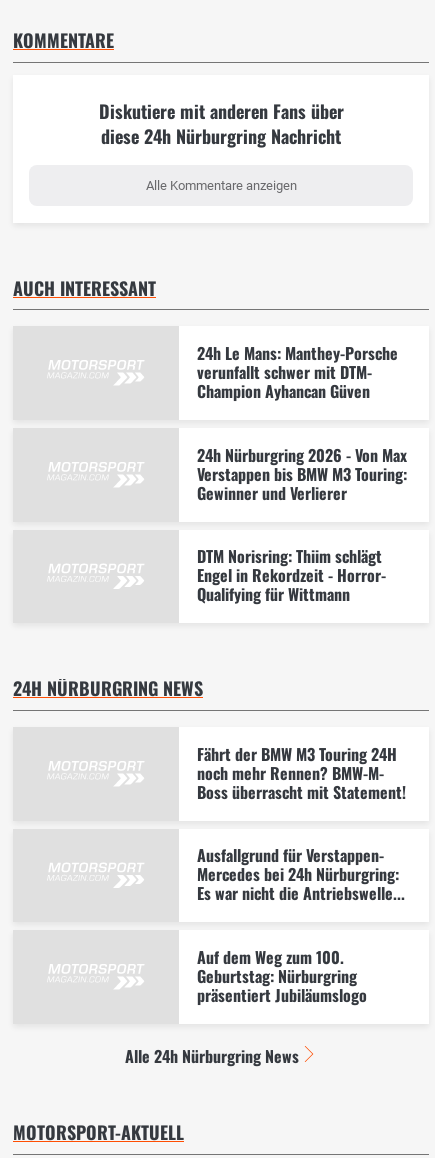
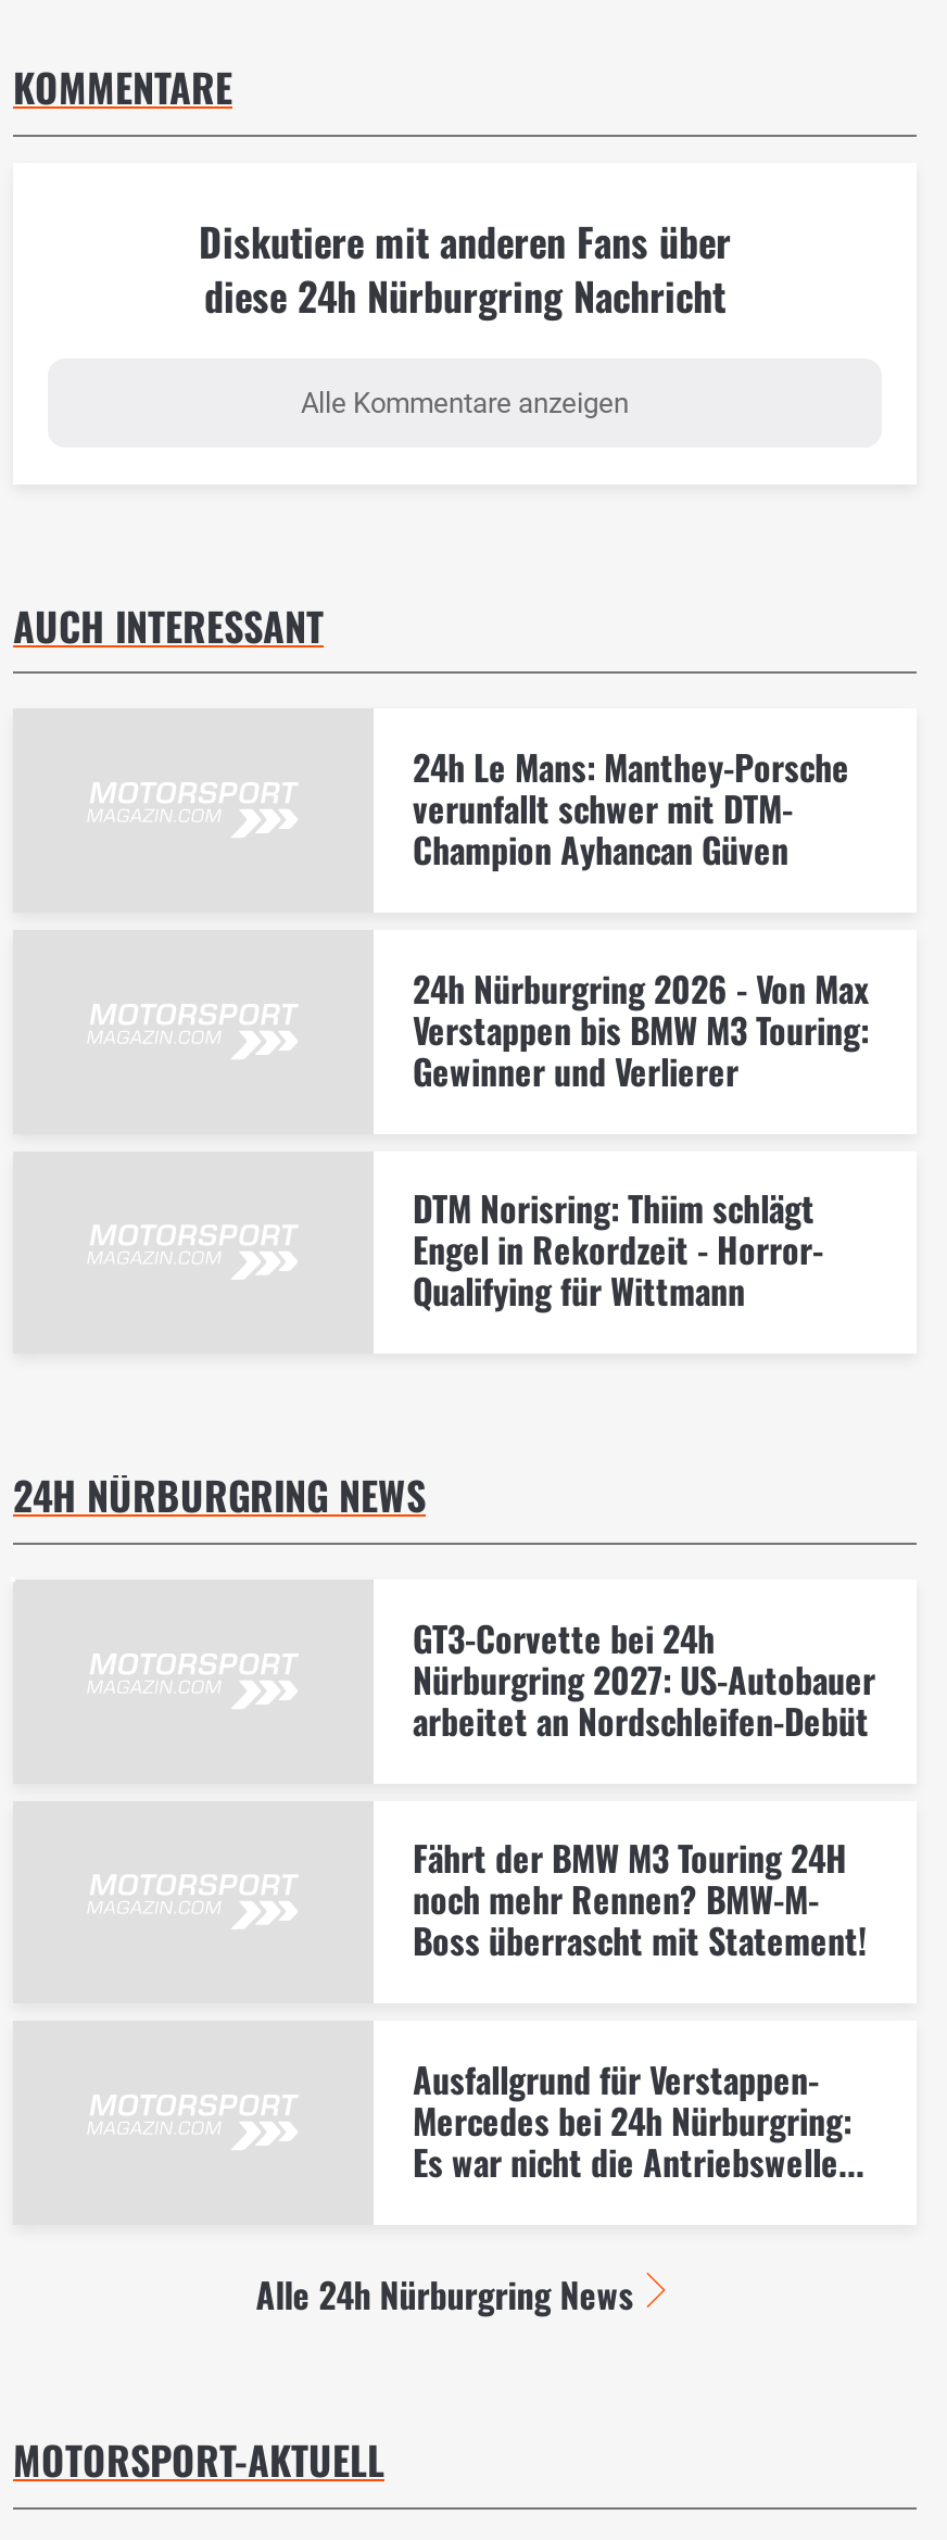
+ GT3-Corvette bei 24h
+ Nürburgring 2027: US-Autobauer
+ arbeitet an Nordschleifen-Debüt

moved down: Fährt der BMW M3 Touring 24H | noch mehr Rennen? BMW-M- | Boss überrascht mit Statement! | Ausfallgrund für Verstappen- | Mercedes bei 24h Nürburgring: | Es war nicht die Antriebswelle...

- Auf dem Weg zum 100.
- Geburtstag: Nürburgring
- präsentiert Jubiläumslogo
